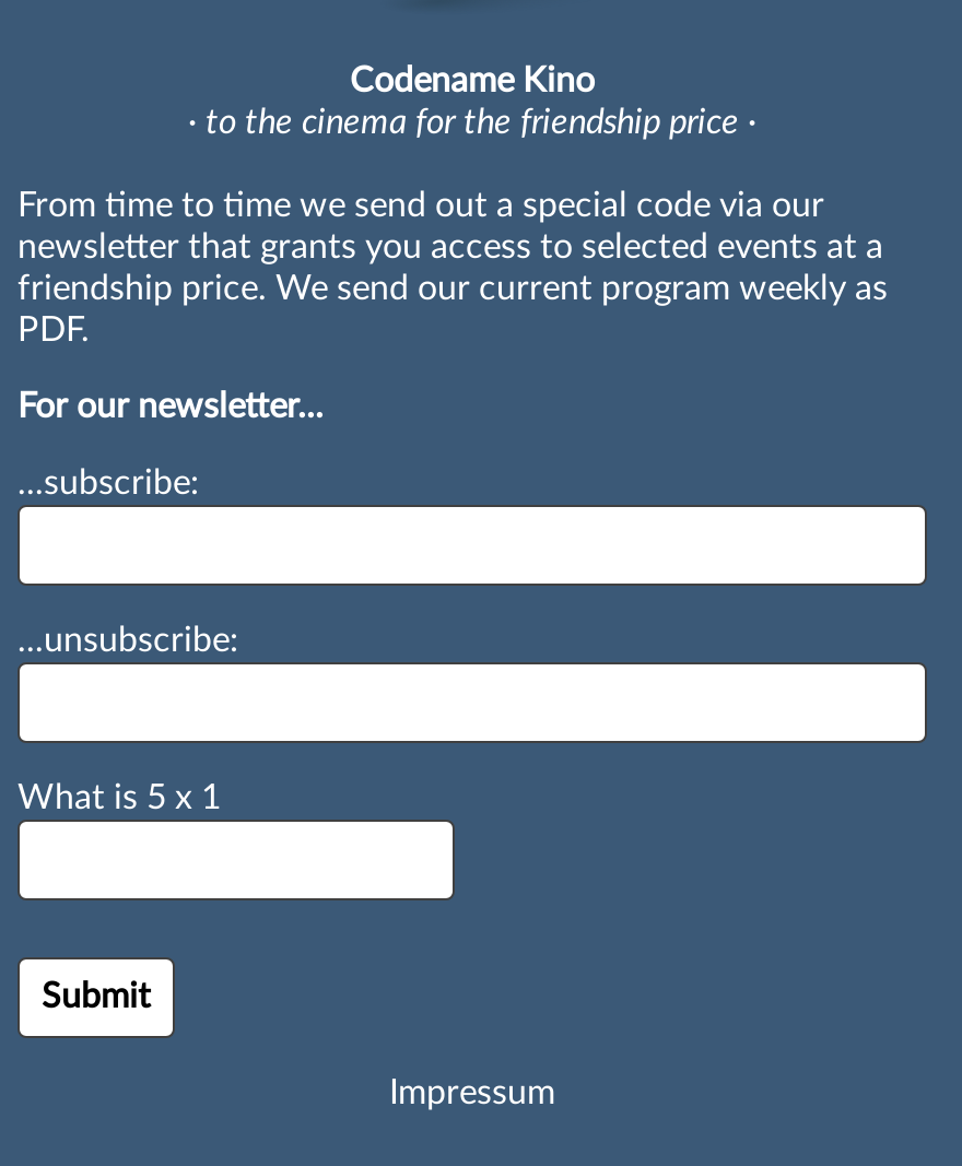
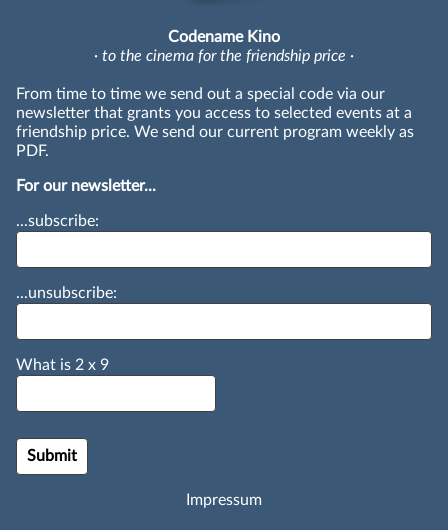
- What is 5 x 1
+ What is 2 x 9
